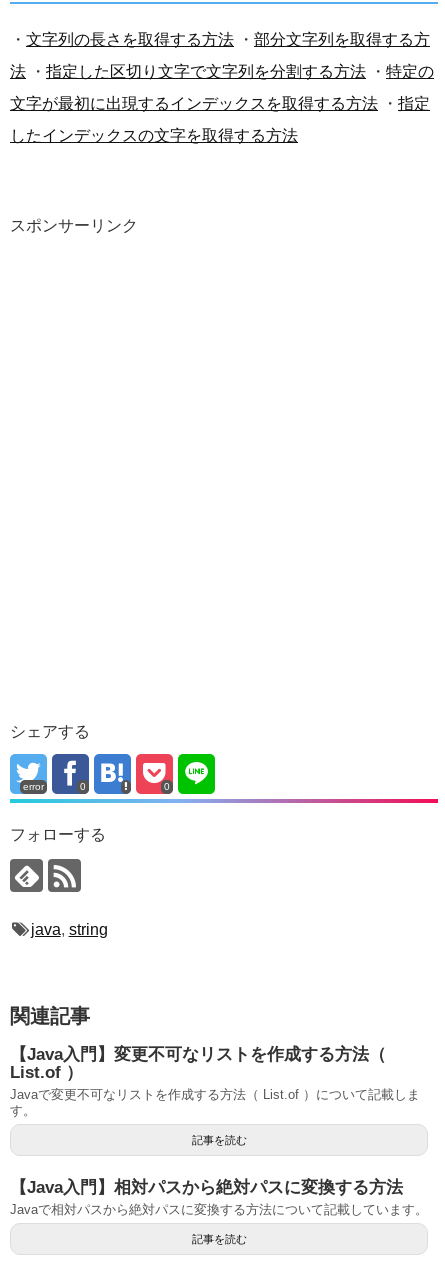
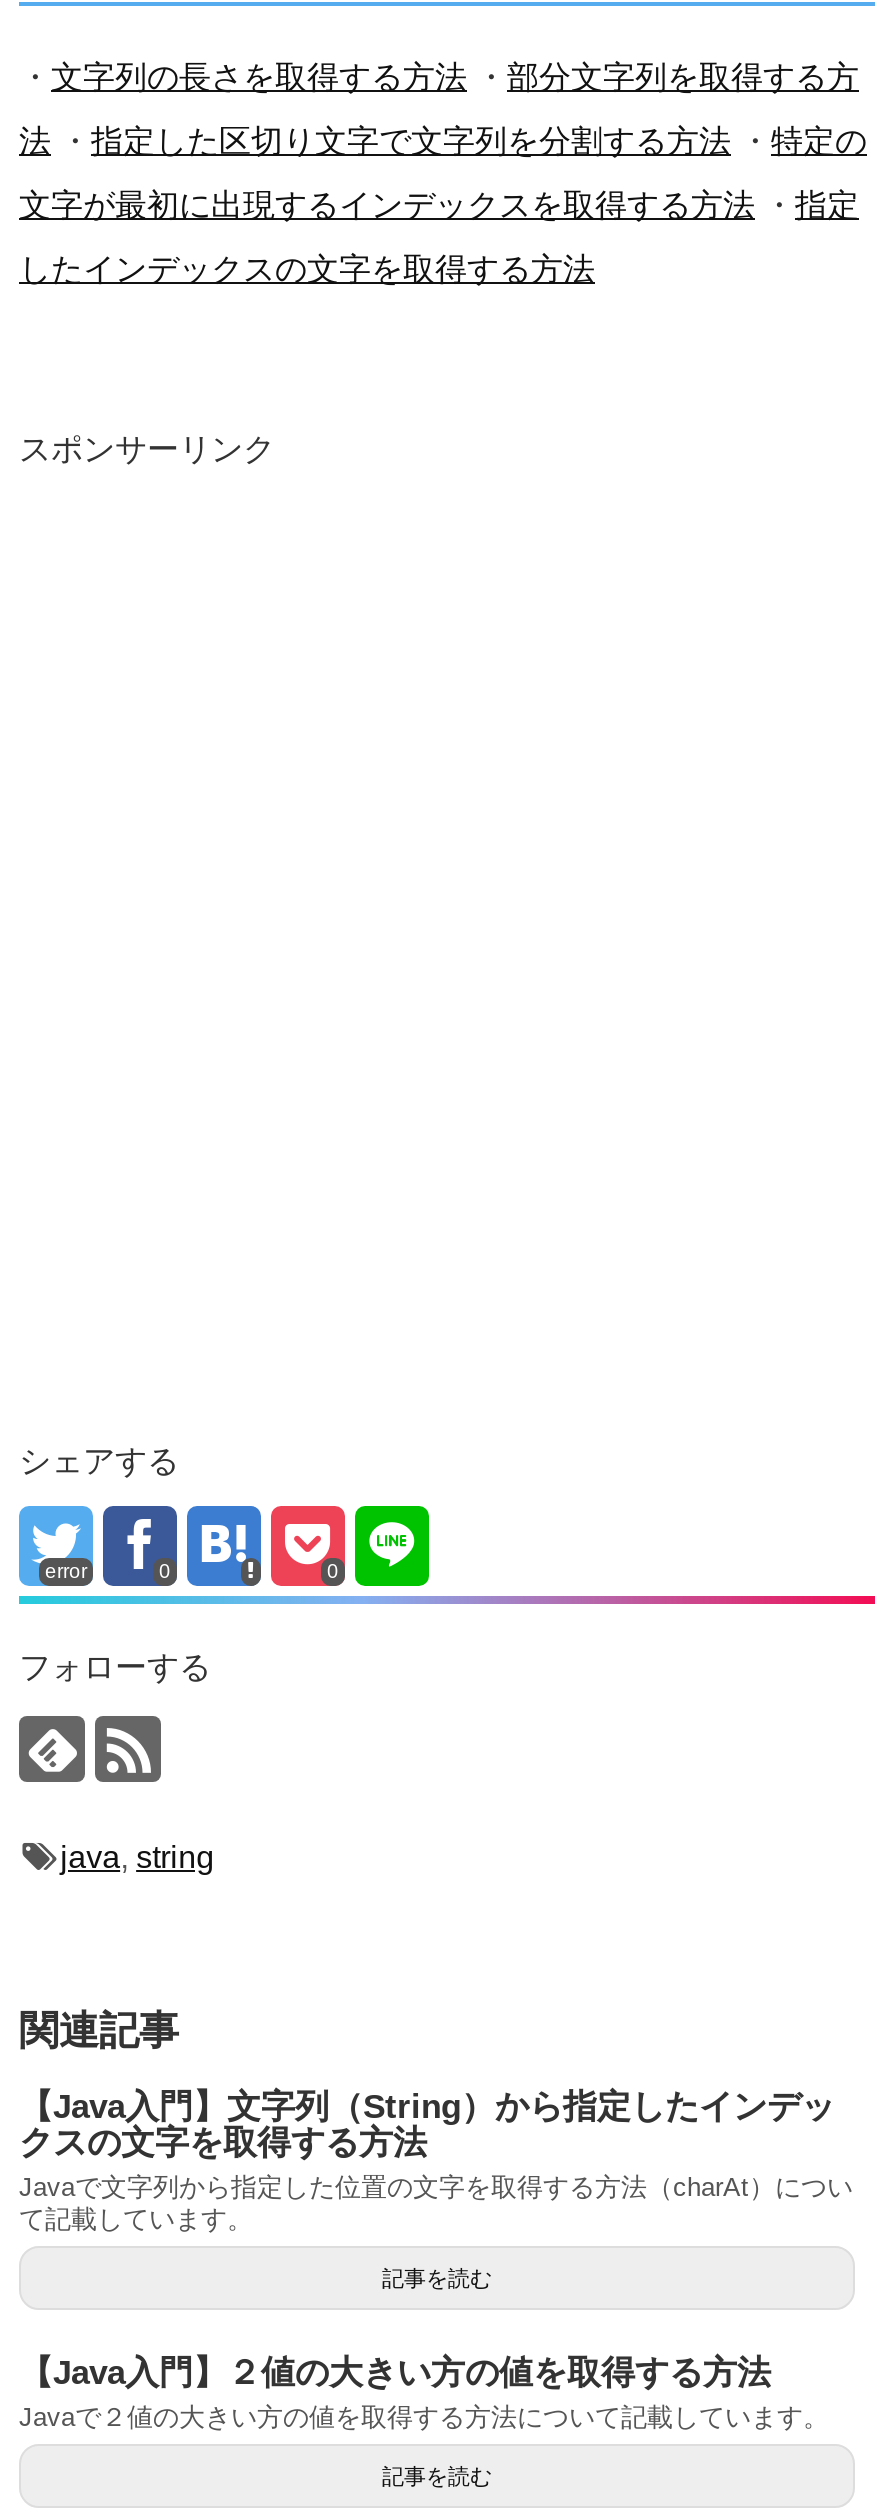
- 【Java入門】変更不可なリストを作成する方法（
- List.of ）
- Javaで変更不可なリストを作成する方法（ List.of ）について記載しま
- す。
+ 【Java入門】文字列（String）から指定したインデッ
+ クスの文字を取得する方法
+ Javaで文字列から指定した位置の文字を取得する方法（charAt）につい
+ て記載しています。

- 【Java入門】相対パスから絶対パスに変換する方法
- Javaで相対パスから絶対パスに変換する方法について記載しています。
+ 【Java入門】２値の大きい方の値を取得する方法
+ Javaで２値の大きい方の値を取得する方法について記載しています。
